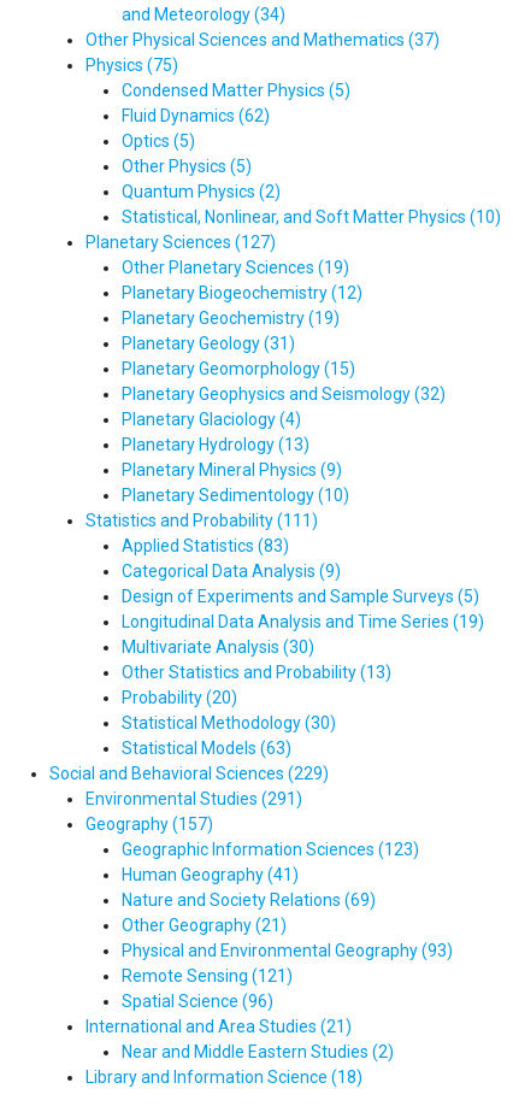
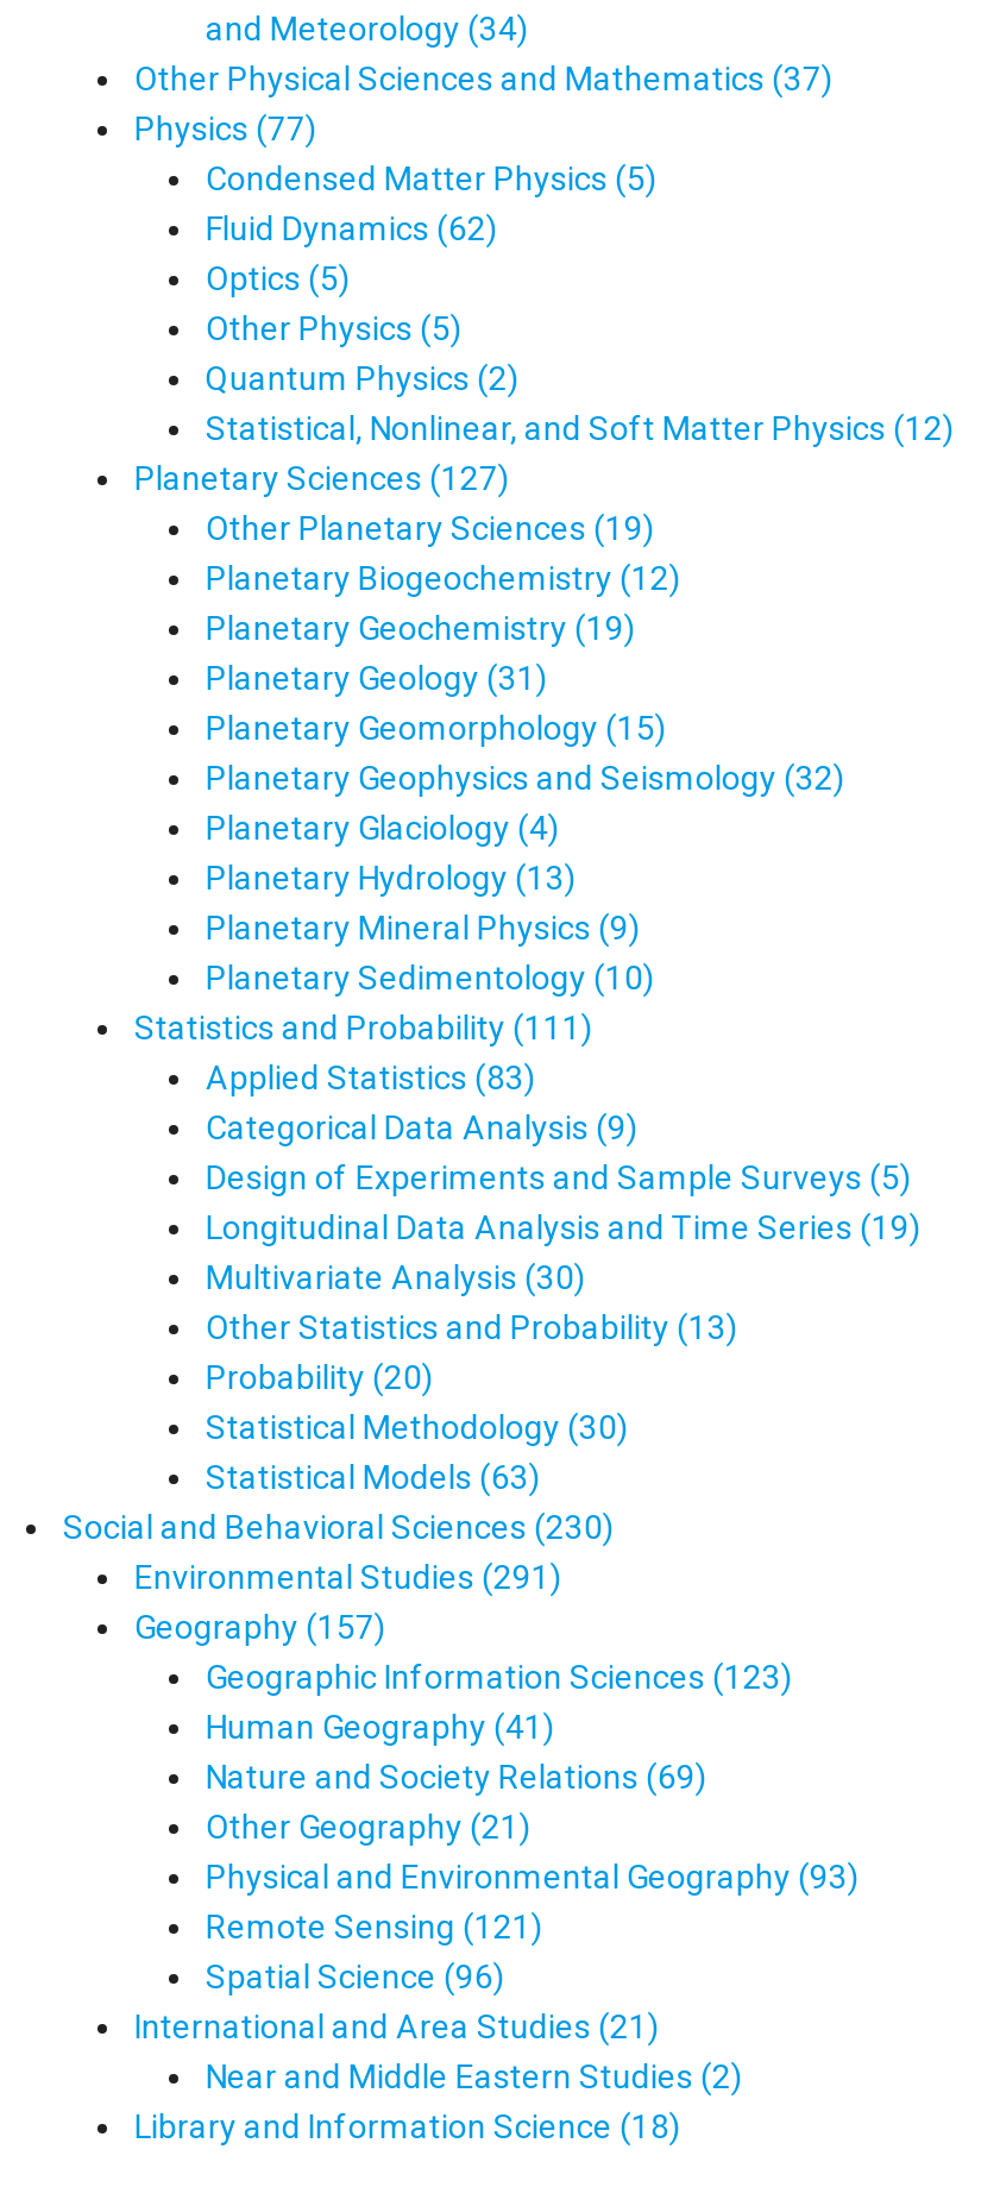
- Physics (75)
+ Physics (77)

- Statistical, Nonlinear, and Soft Matter Physics (10)
+ Statistical, Nonlinear, and Soft Matter Physics (12)

- Social and Behavioral Sciences (229)
+ Social and Behavioral Sciences (230)
